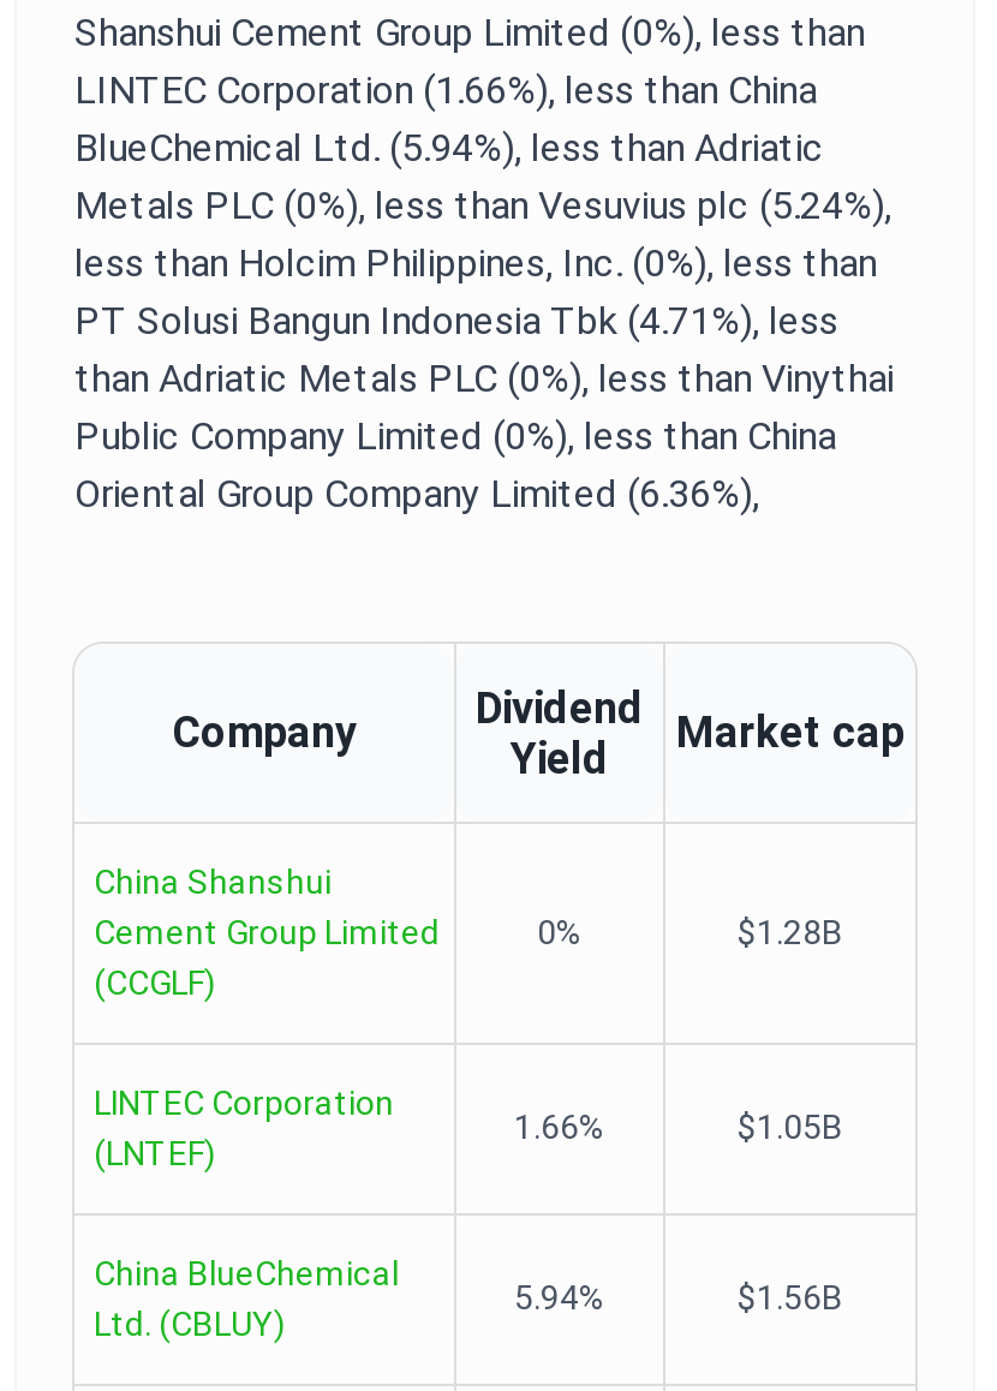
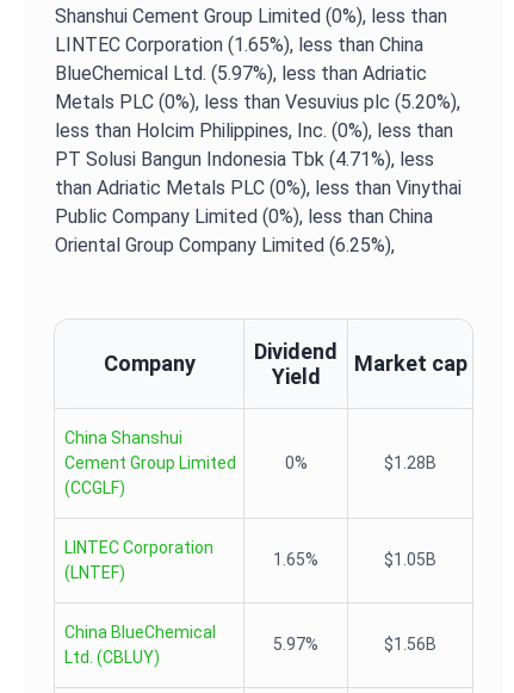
- LINTEC Corporation (1.66%), less than China
+ LINTEC Corporation (1.65%), less than China

- BlueChemical Ltd. (5.94%), less than Adriatic
+ BlueChemical Ltd. (5.97%), less than Adriatic

- Metals PLC (0%), less than Vesuvius plc (5.24%),
+ Metals PLC (0%), less than Vesuvius plc (5.20%),

- Oriental Group Company Limited (6.36%),
+ Oriental Group Company Limited (6.25%),

- 1.66%
+ 1.65%

- 5.94%
+ 5.97%
